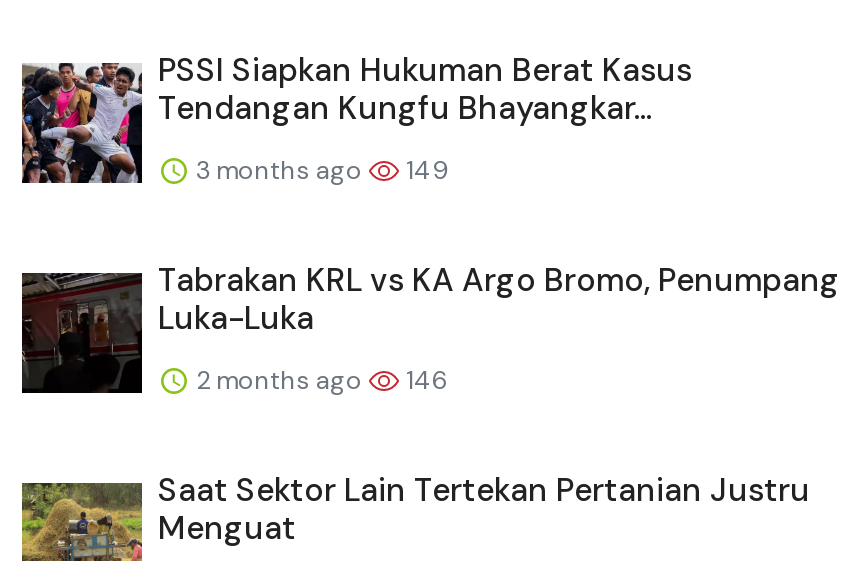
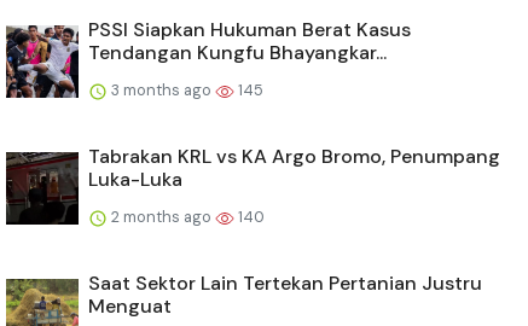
- 3 months ago 149
+ 3 months ago 145

- 2 months ago 146
+ 2 months ago 140
